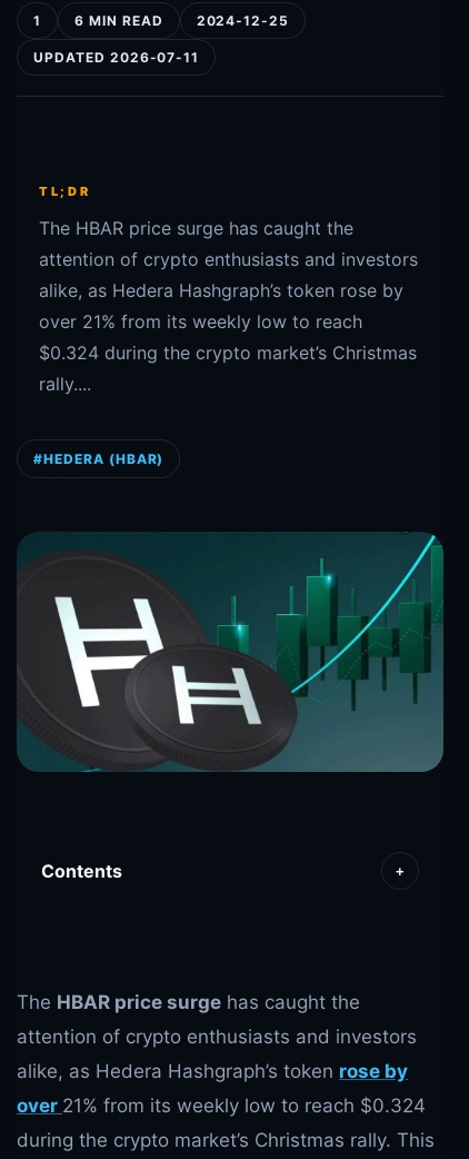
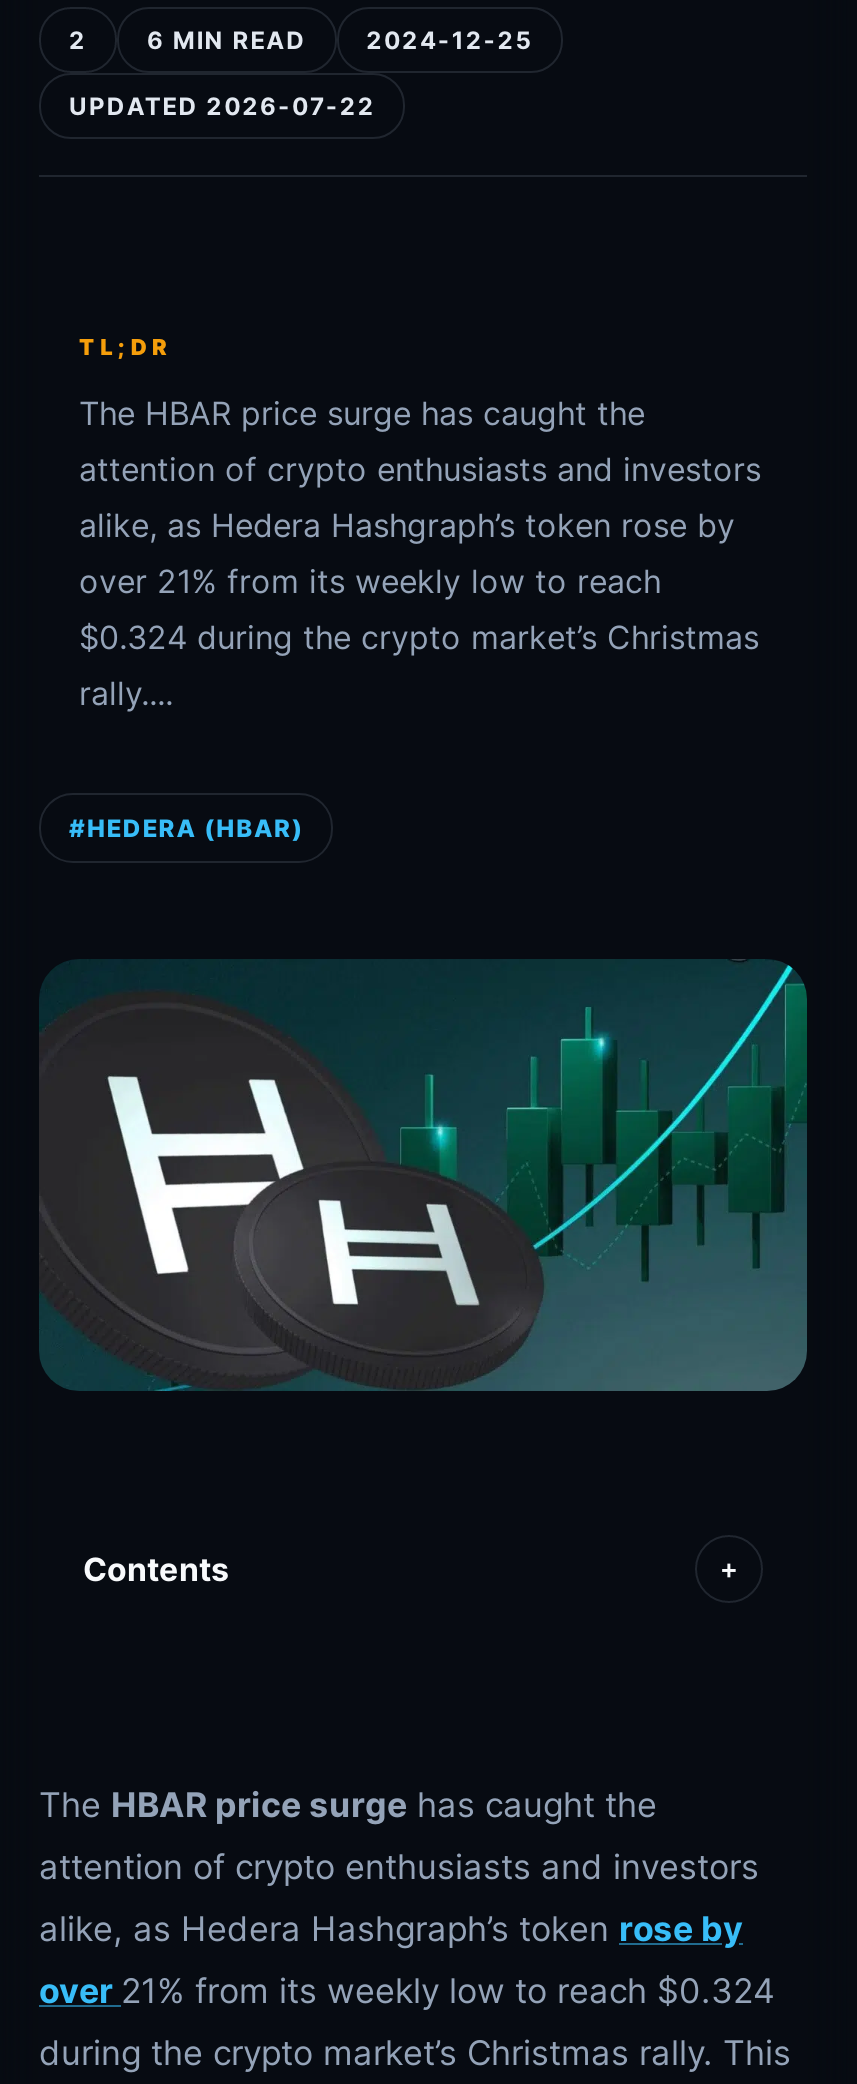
- 1 6 MIN READ 2024-12-25
+ 2 6 MIN READ 2024-12-25

- UPDATED 2026-07-11
+ UPDATED 2026-07-22
